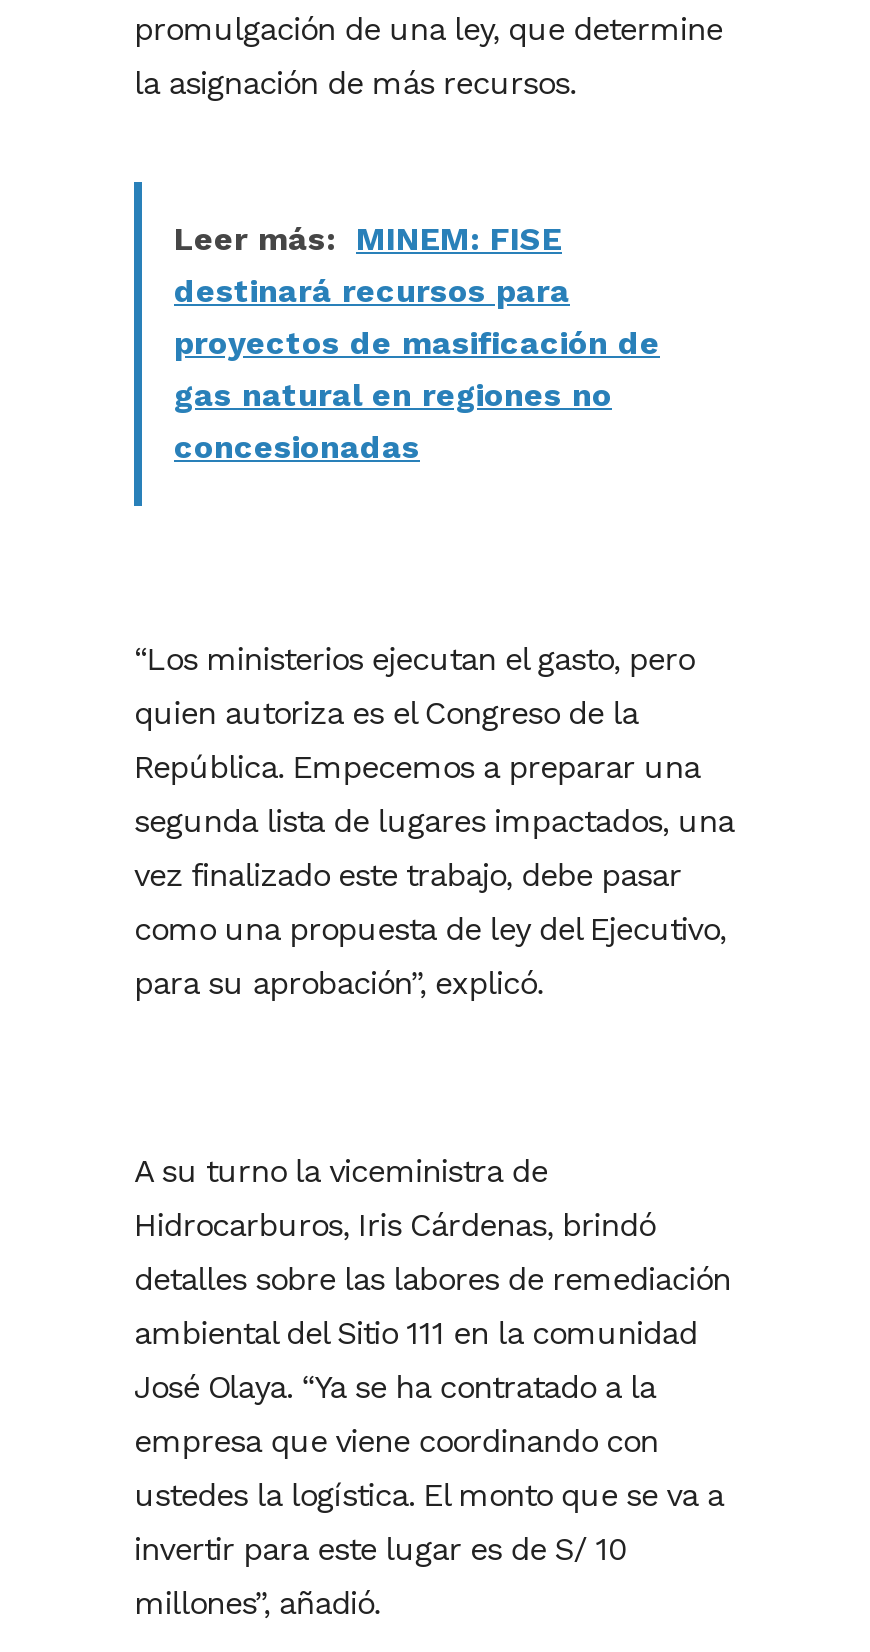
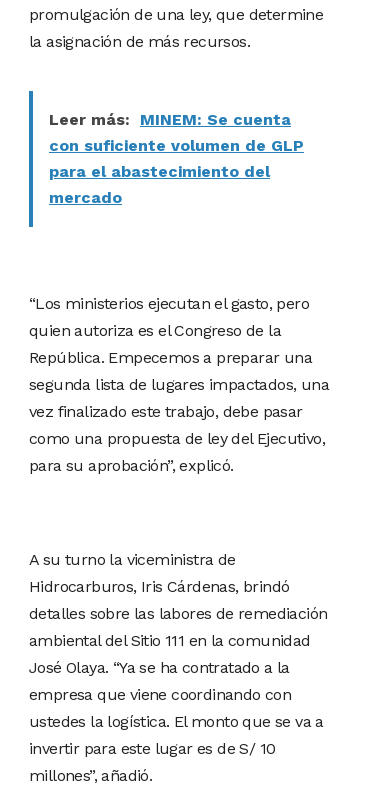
- Leer más: MINEM: FISE
- destinará recursos para
- proyectos de masificación de
- gas natural en regiones no
- concesionadas
+ Leer más: MINEM: Se cuenta
+ con suficiente volumen de GLP
+ para el abastecimiento del
+ mercado
